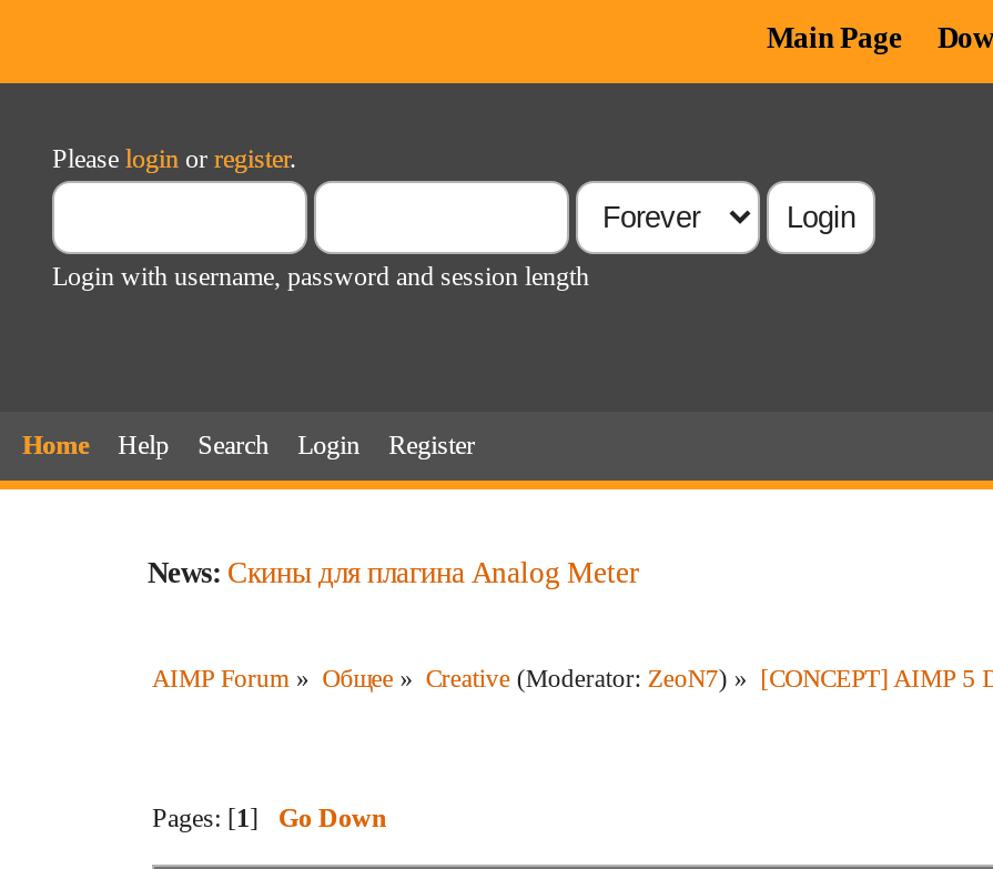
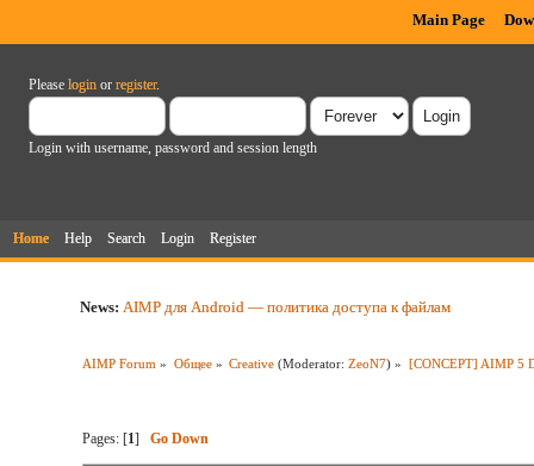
- News: Скины для плагина Analog Meter
+ News: AIMP для Android — политика доступа к файлам
